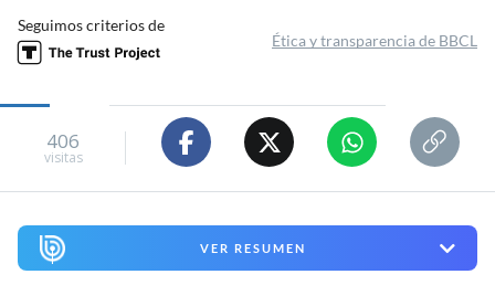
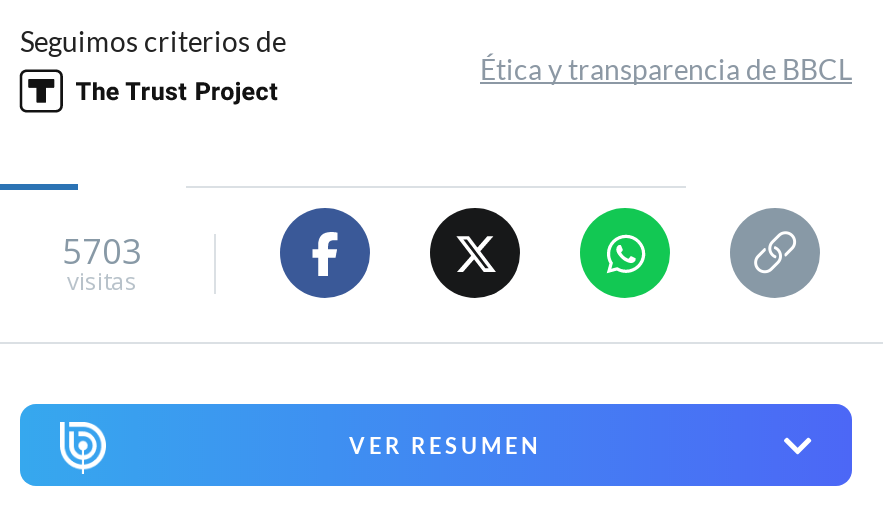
- 406
+ 5703
